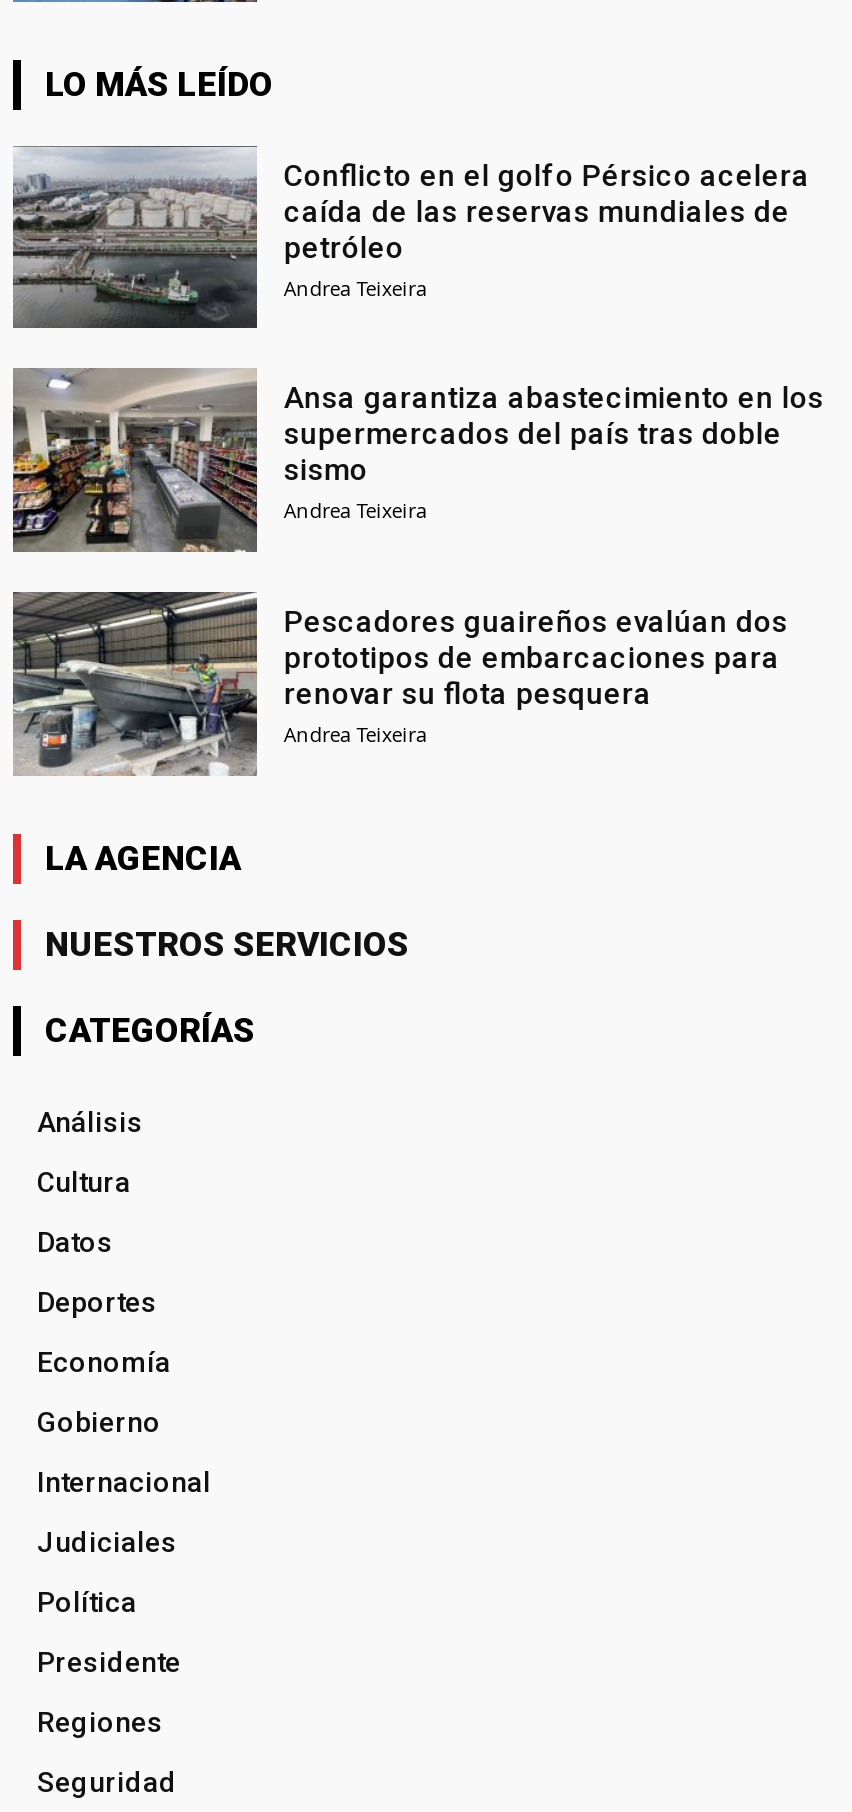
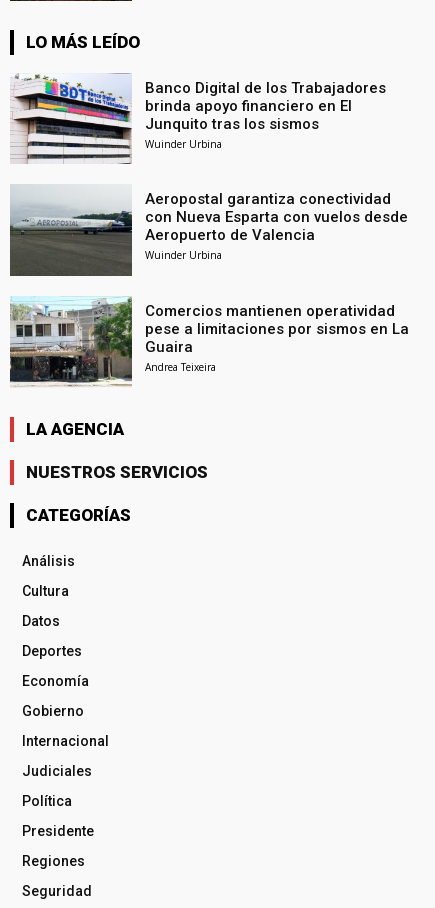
- [image]
- Conflicto en el golfo Pérsico acelera
- caída de las reservas mundiales de
- petróleo
- Andrea Teixeira
+ [image]
+ Banco Digital de los Trabajadores
+ brinda apoyo financiero en El
+ Junquito tras los sismos
+ Wuinder Urbina

- [image]
- Ansa garantiza abastecimiento en los
- supermercados del país tras doble
- sismo
- Andrea Teixeira
+ [image]
+ Aeropostal garantiza conectividad
+ con Nueva Esparta con vuelos desde
+ Aeropuerto de Valencia
+ Wuinder Urbina

- [image]
- Pescadores guaireños evalúan dos
- prototipos de embarcaciones para
- renovar su flota pesquera
+ [image]
+ Comercios mantienen operatividad
+ pese a limitaciones por sismos en La
+ Guaira
